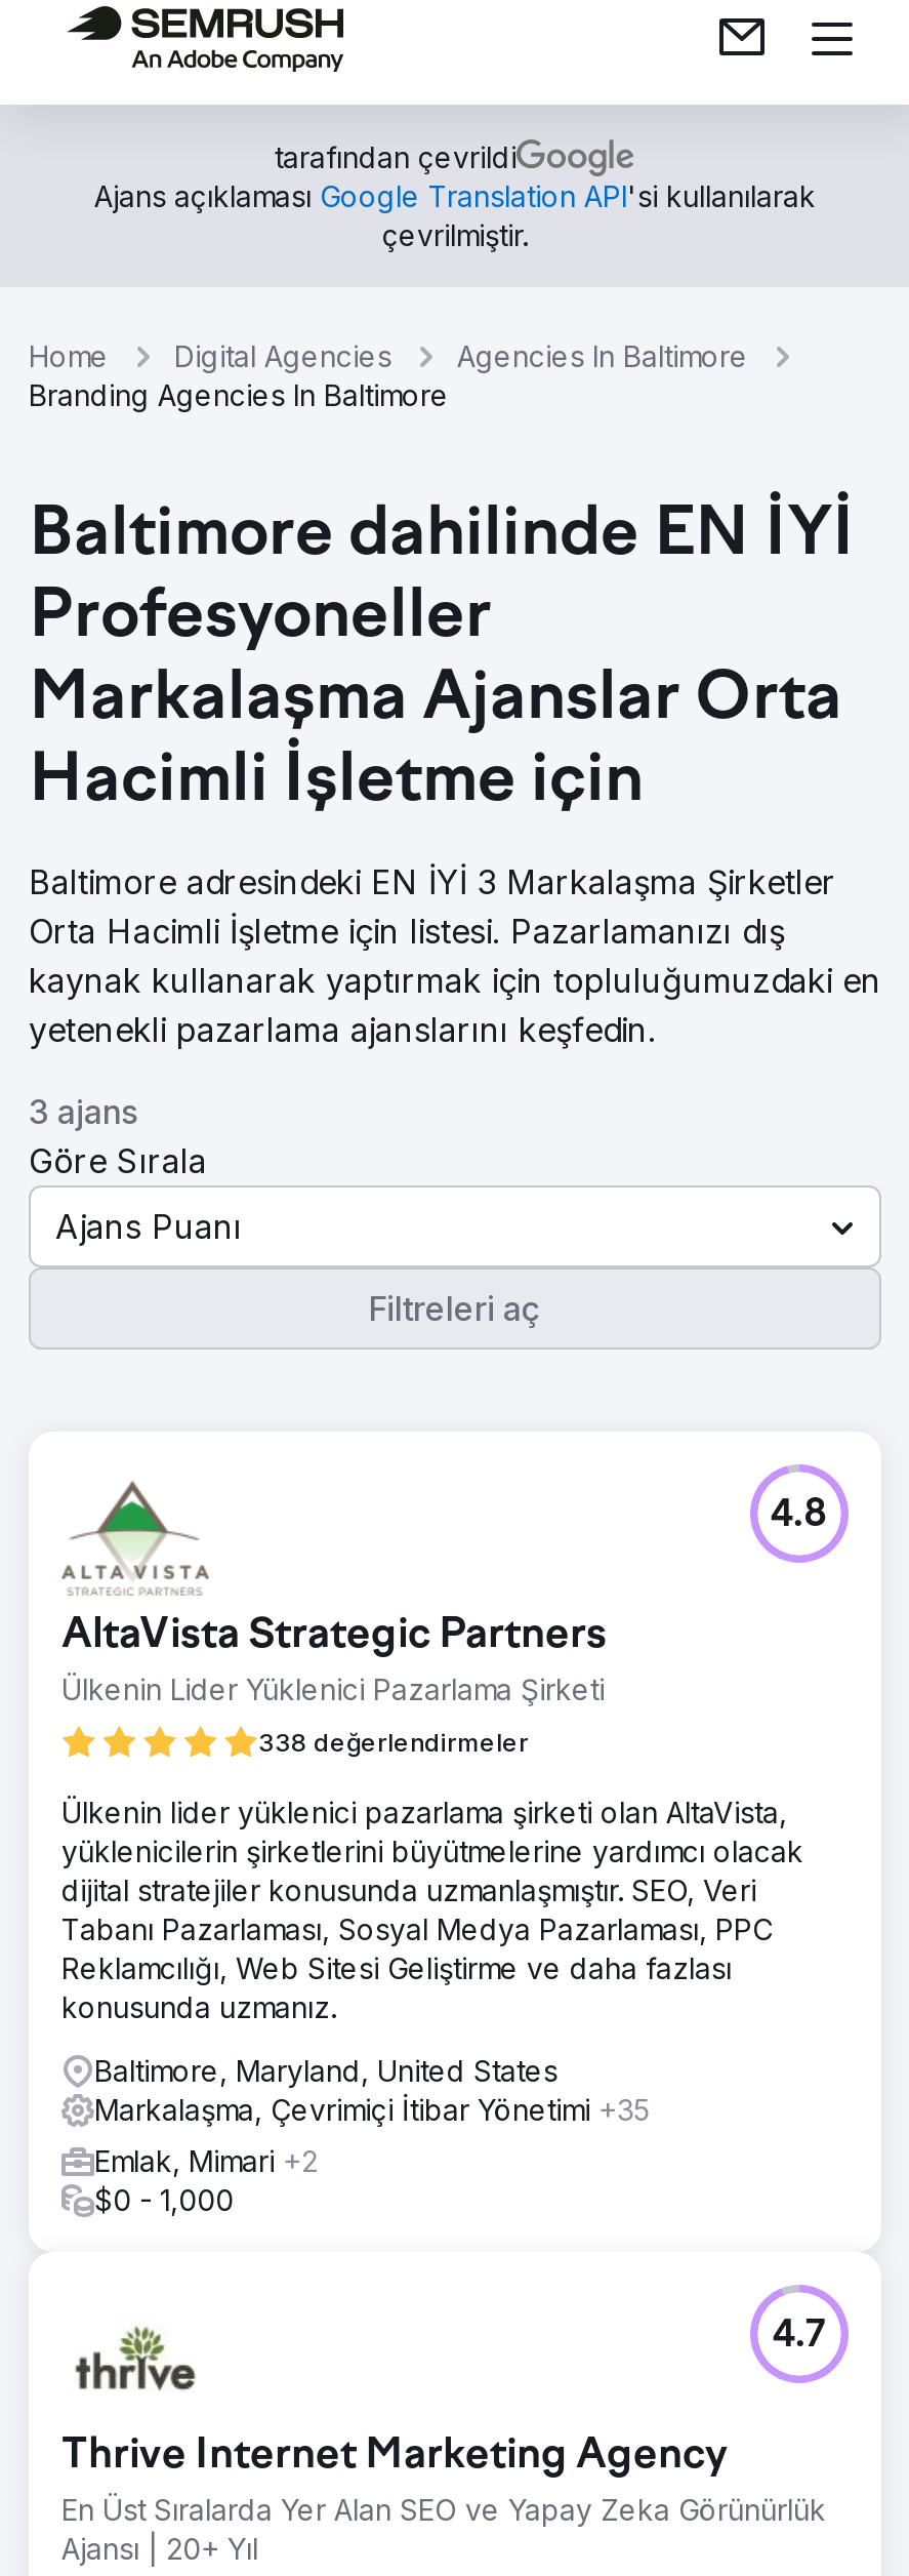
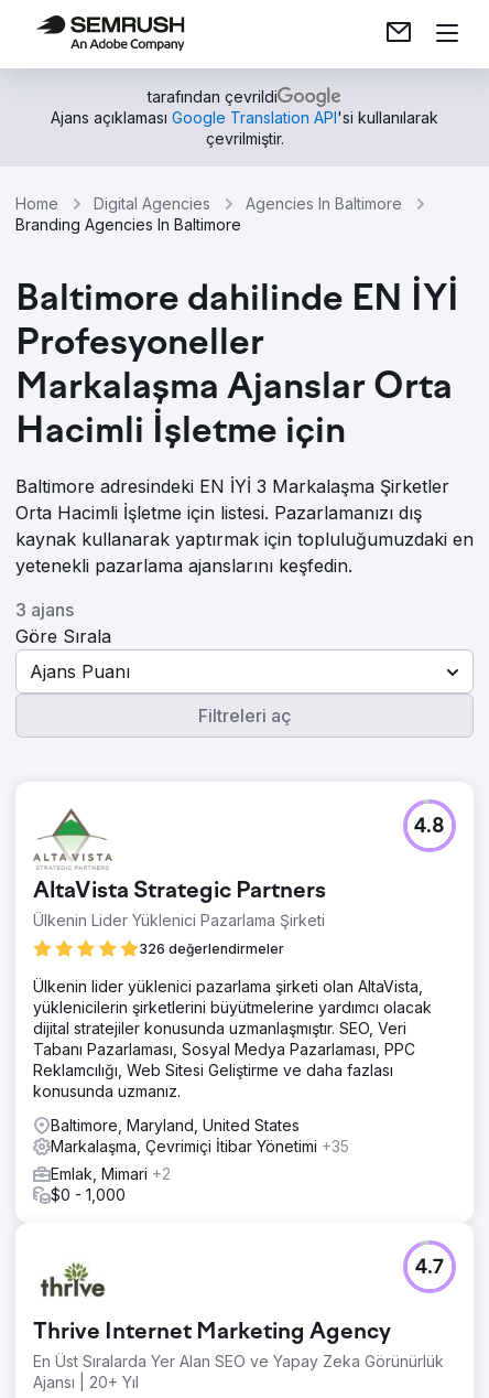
- 338 değerlendirmeler
+ 326 değerlendirmeler
